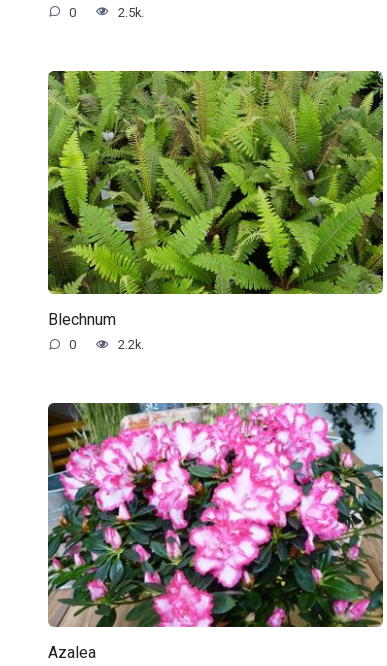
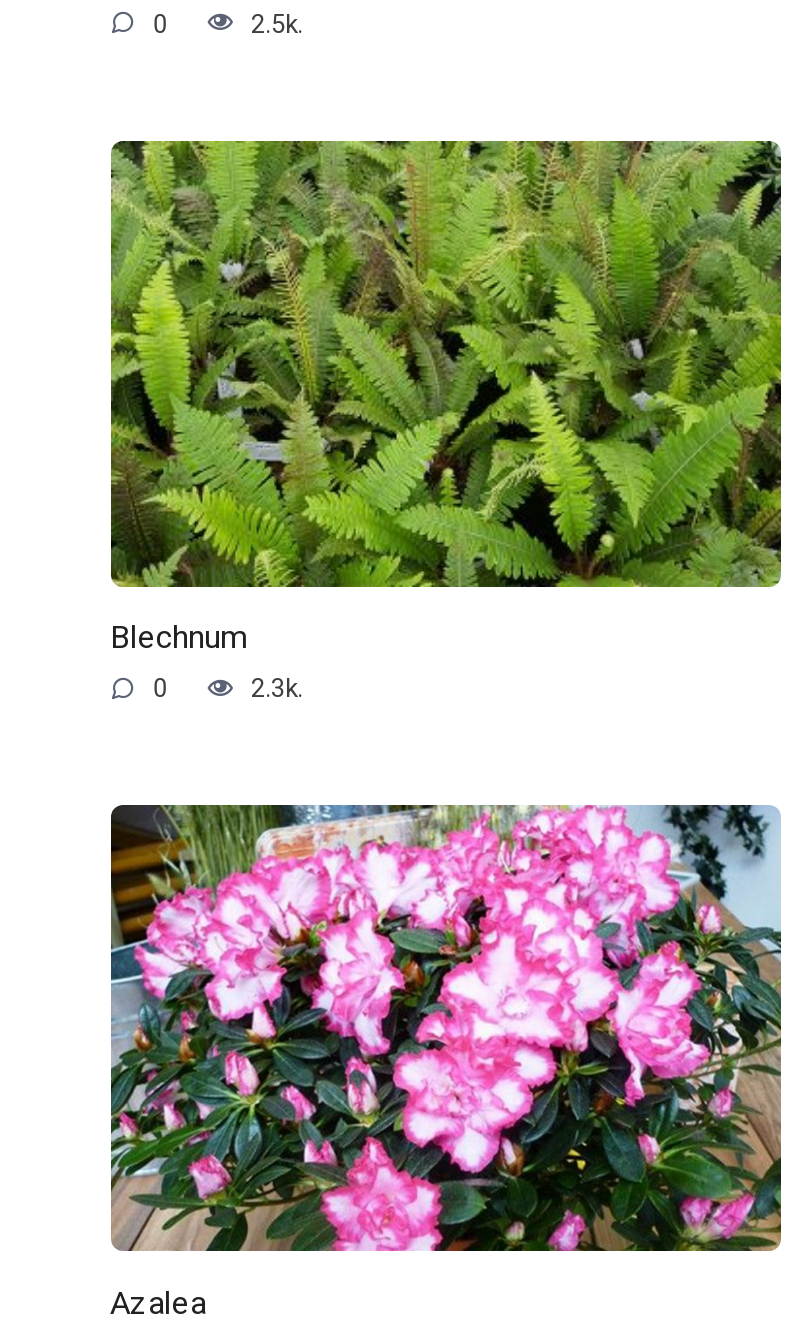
- 2.2k.
+ 2.3k.
